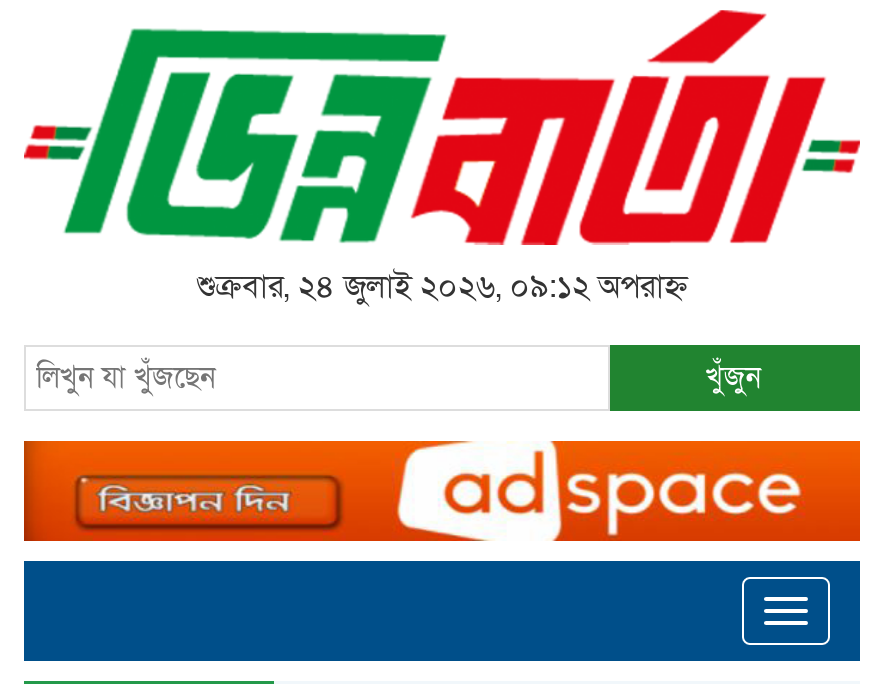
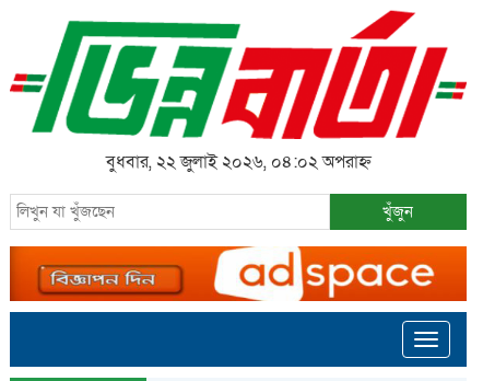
- শুক্রবার, ২৪ জুলাই ২০২৬, ০৯:১২ অপরাহ্ন
+ বুধবার, ২২ জুলাই ২০২৬, ০৪:০২ অপরাহ্ন
